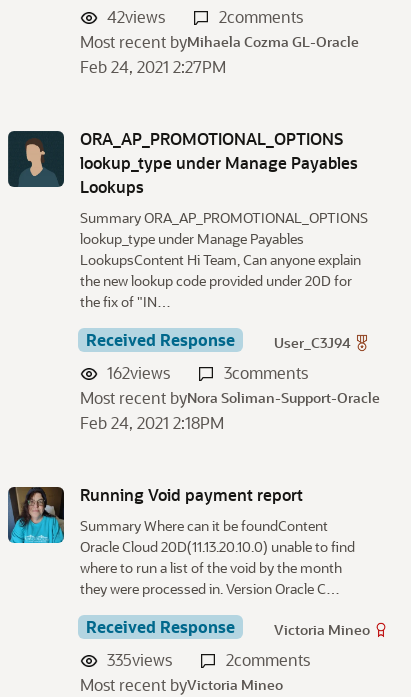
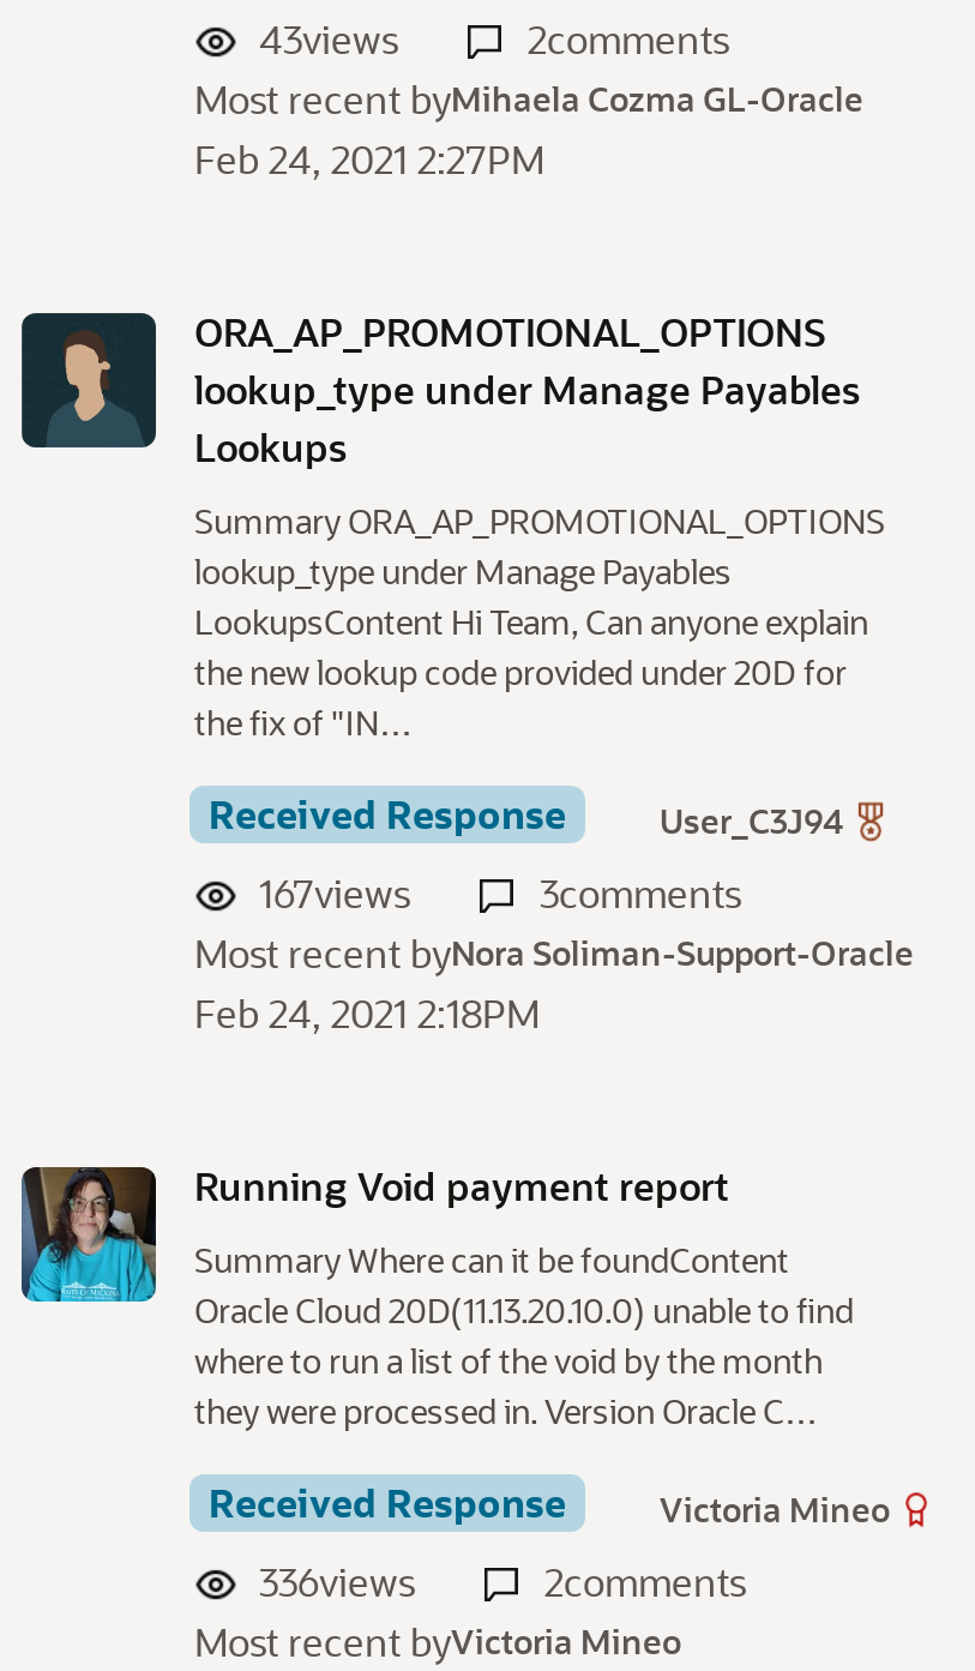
- 42views
+ 43views

- 162views
+ 167views

- 335views
+ 336views
